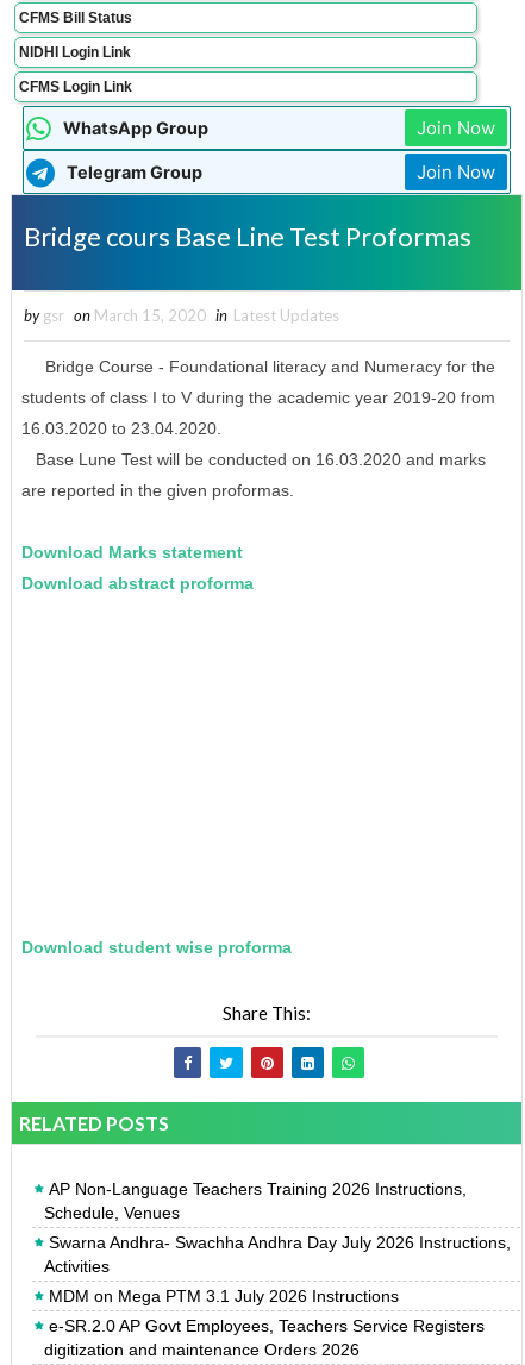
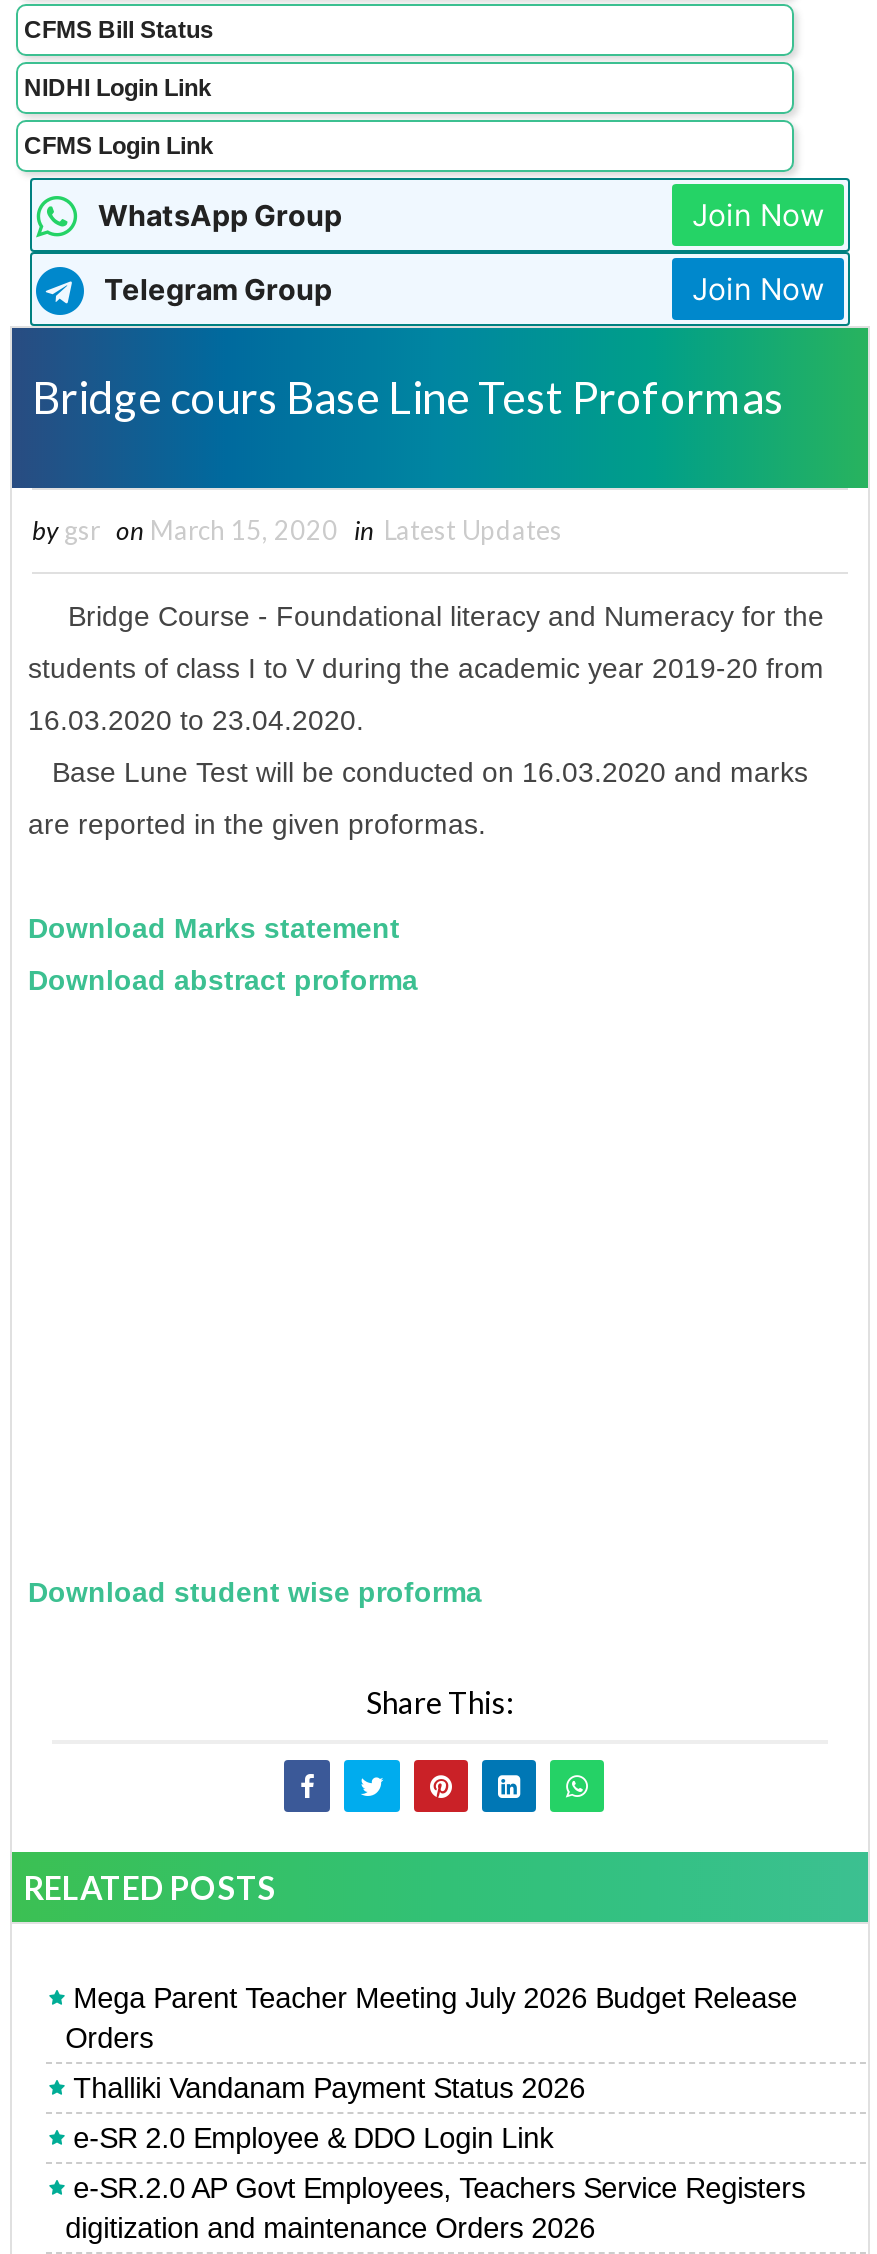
- AP Non-Language Teachers Training 2026 Instructions,
- Schedule, Venues
+ Mega Parent Teacher Meeting July 2026 Budget Release
+ Orders

- Swarna Andhra- Swachha Andhra Day July 2026 Instructions,
- Activities
+ Thalliki Vandanam Payment Status 2026

- MDM on Mega PTM 3.1 July 2026 Instructions
+ e-SR 2.0 Employee & DDO Login Link
